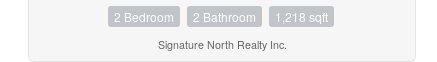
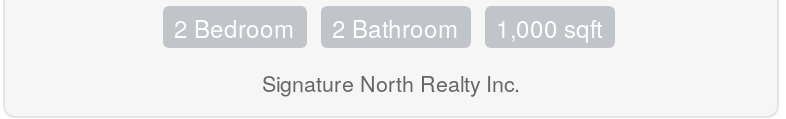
- 2 Bedroom 2 Bathroom 1,218 sqft
+ 2 Bedroom 2 Bathroom 1,000 sqft
